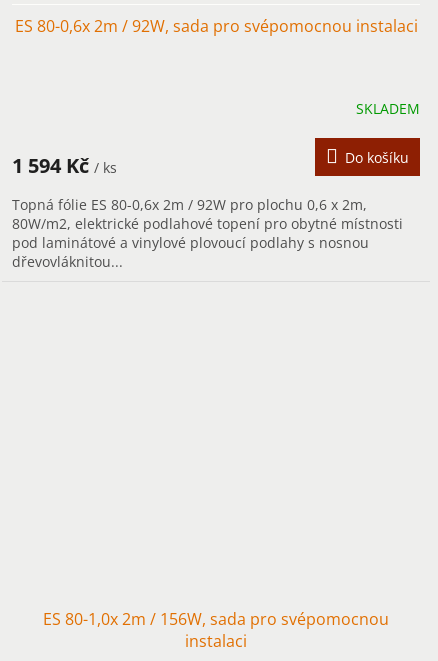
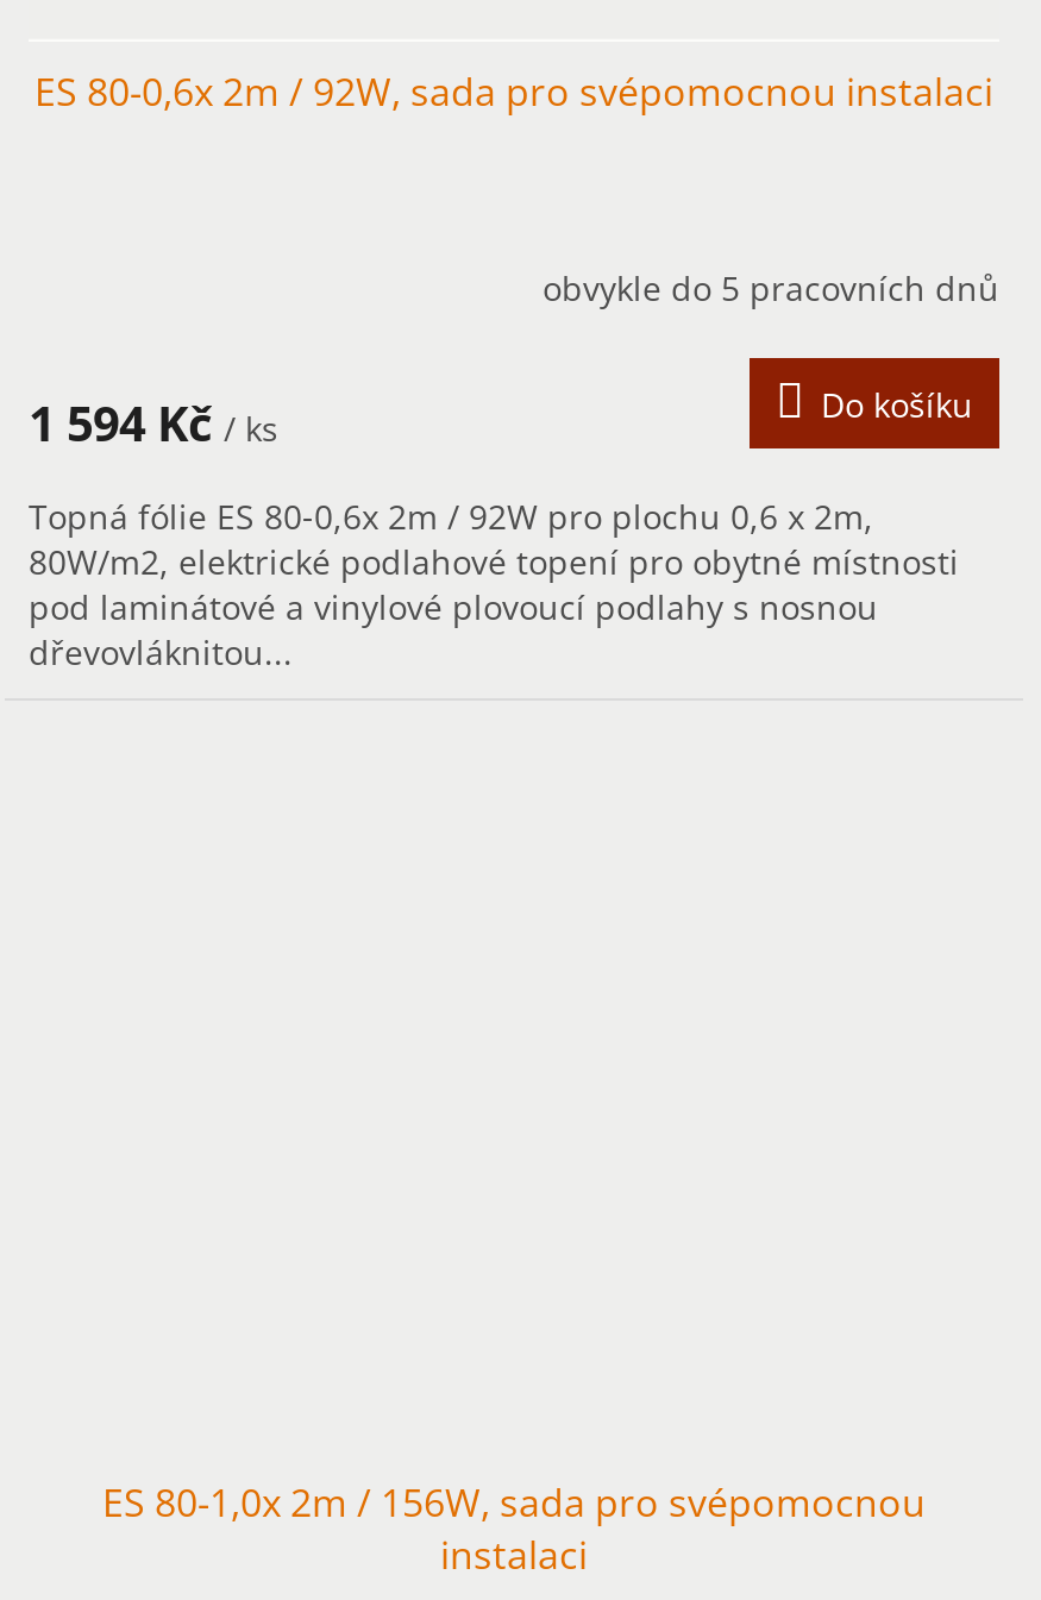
- SKLADEM
+ obvykle do 5 pracovních dnů
